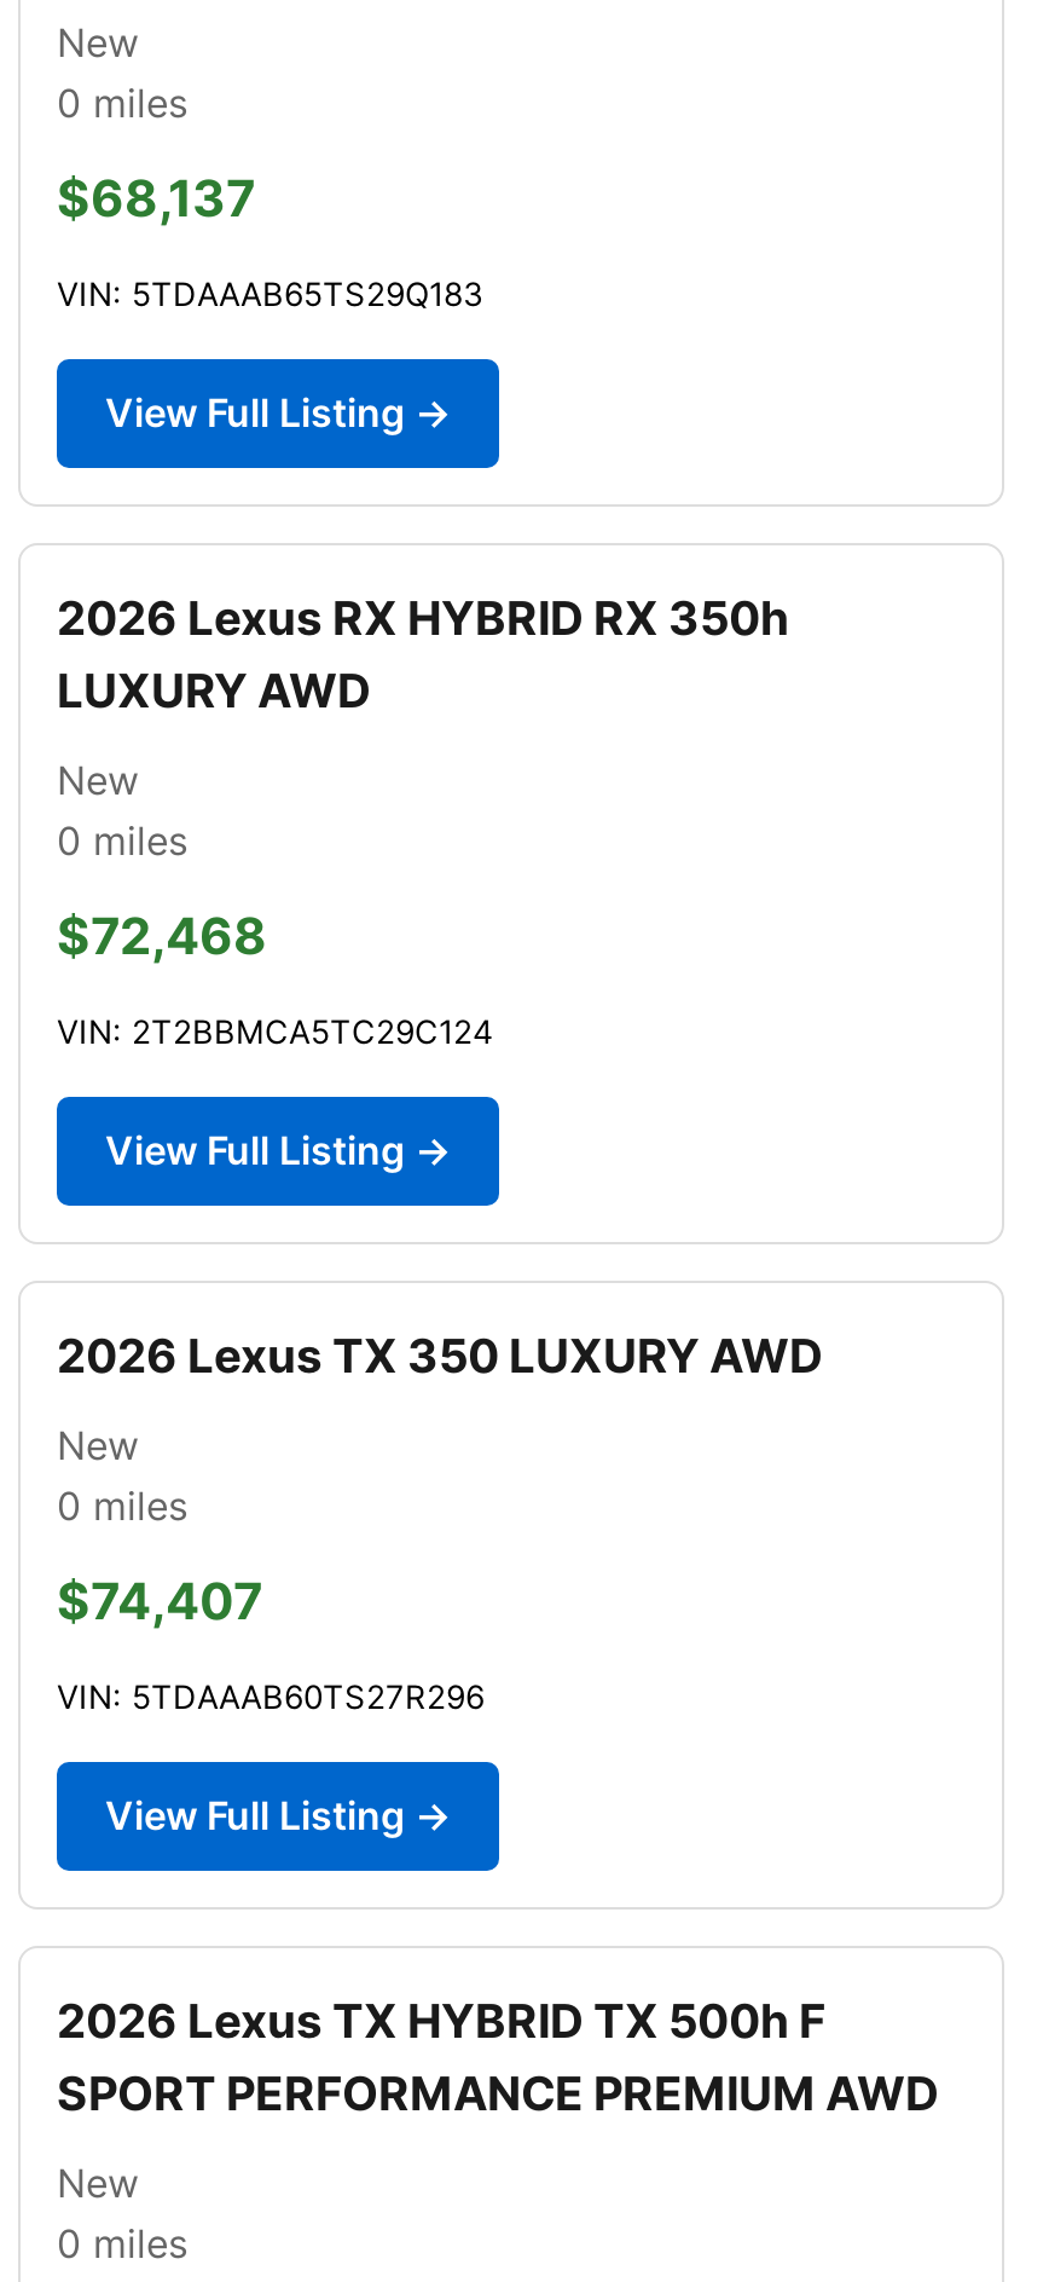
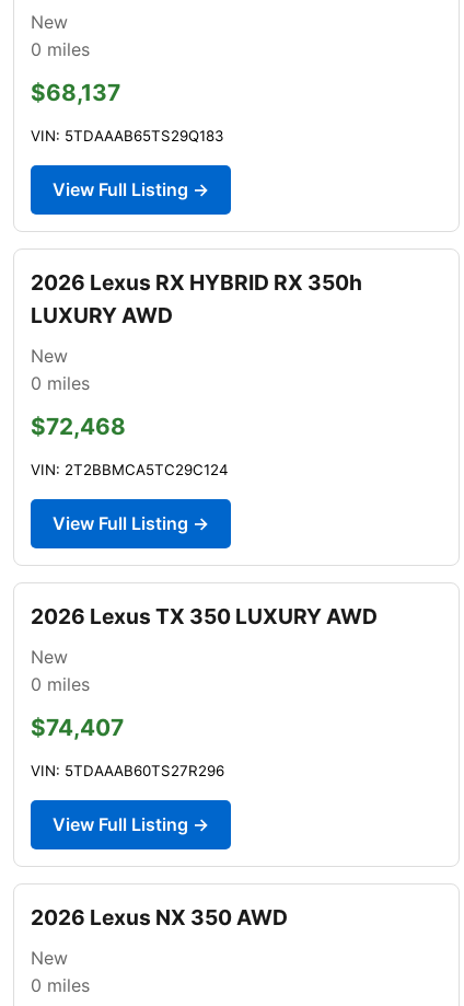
- 2026 Lexus TX HYBRID TX 500h F
- SPORT PERFORMANCE PREMIUM AWD
+ 2026 Lexus NX 350 AWD
